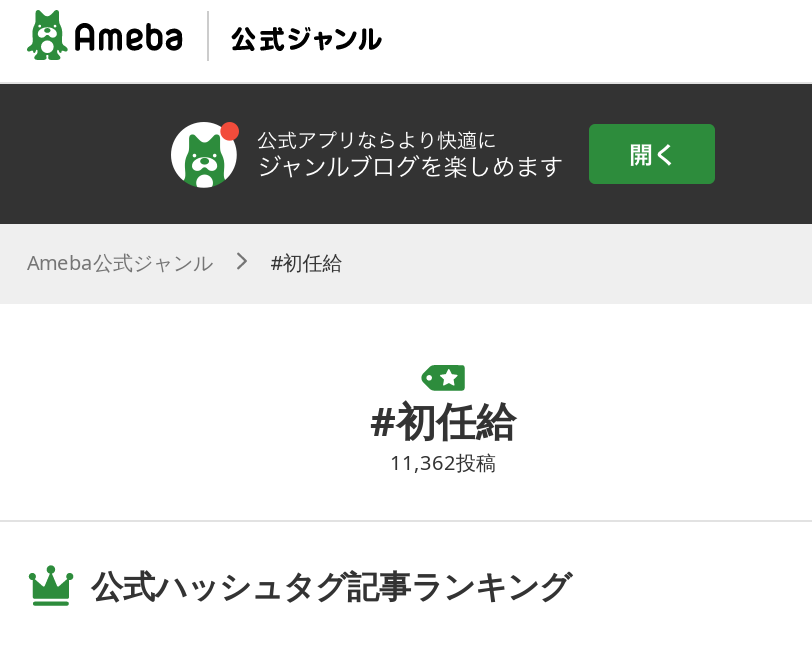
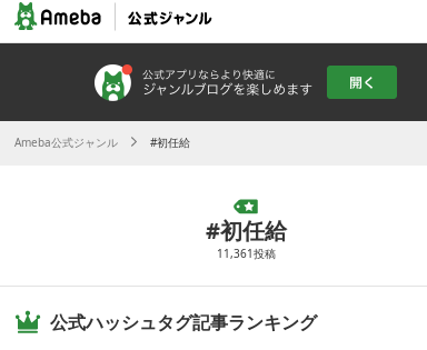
- 11,362投稿
+ 11,361投稿
